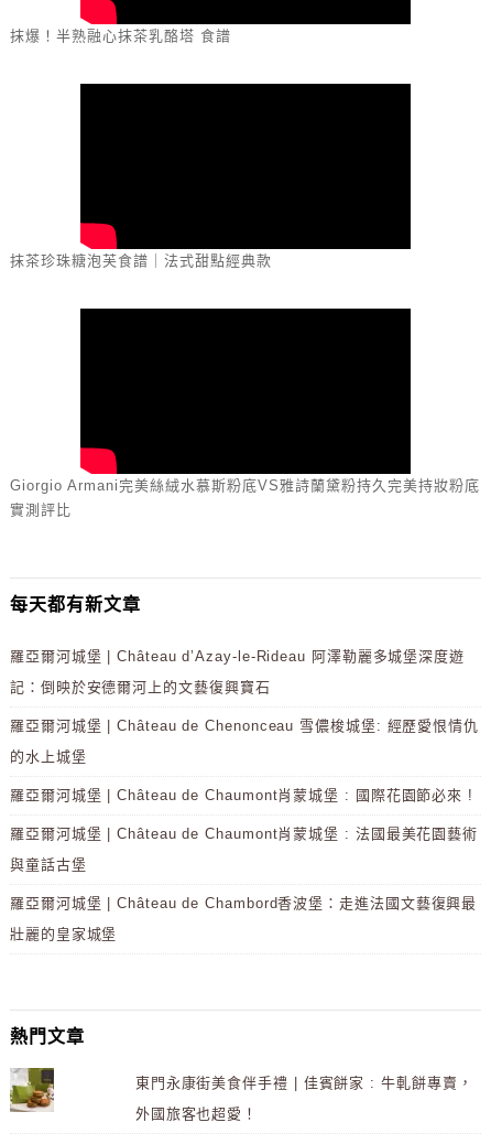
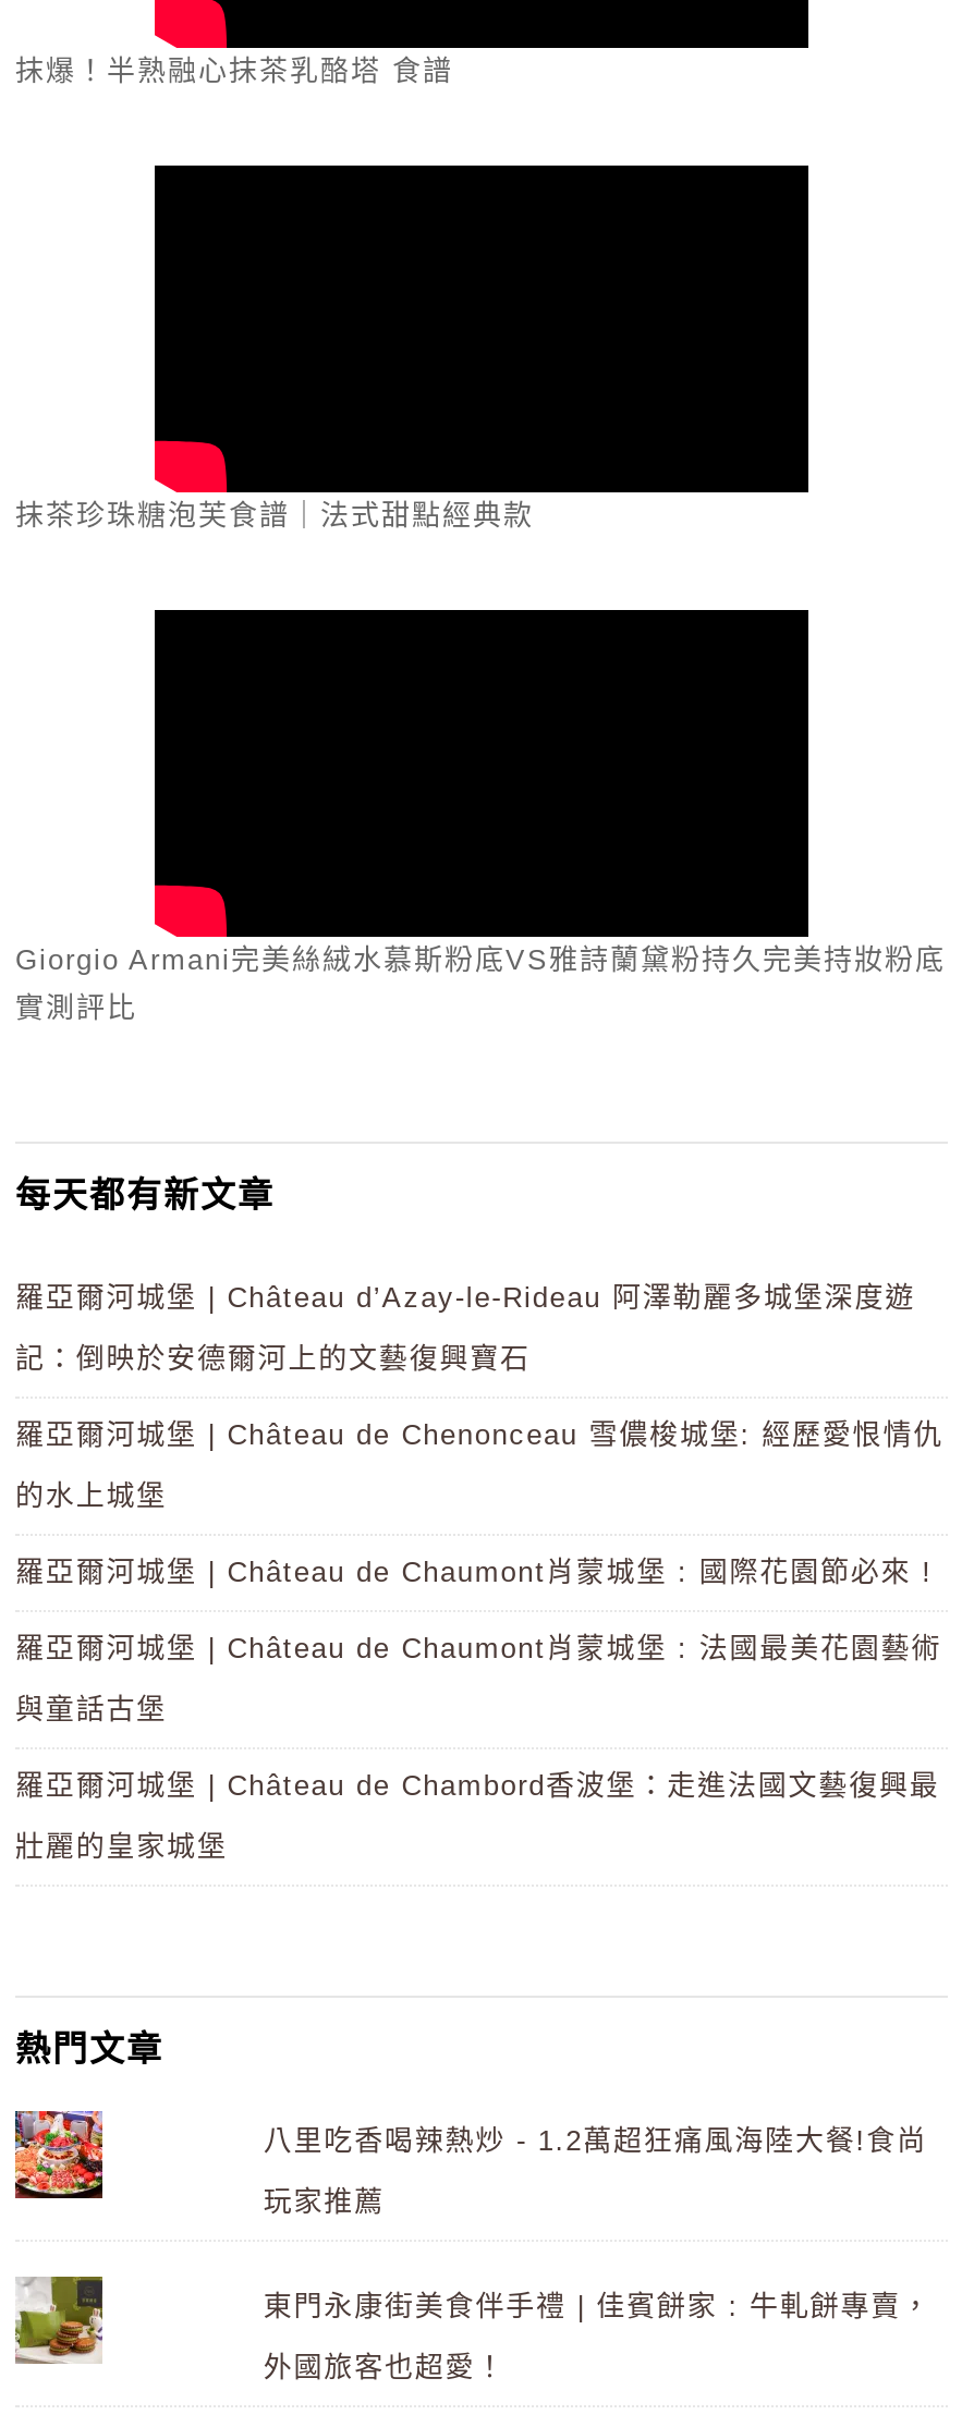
+ [image]

+ 八里吃香喝辣熱炒 - 1.2萬超狂痛風海陸大餐!食尚
+ 玩家推薦
